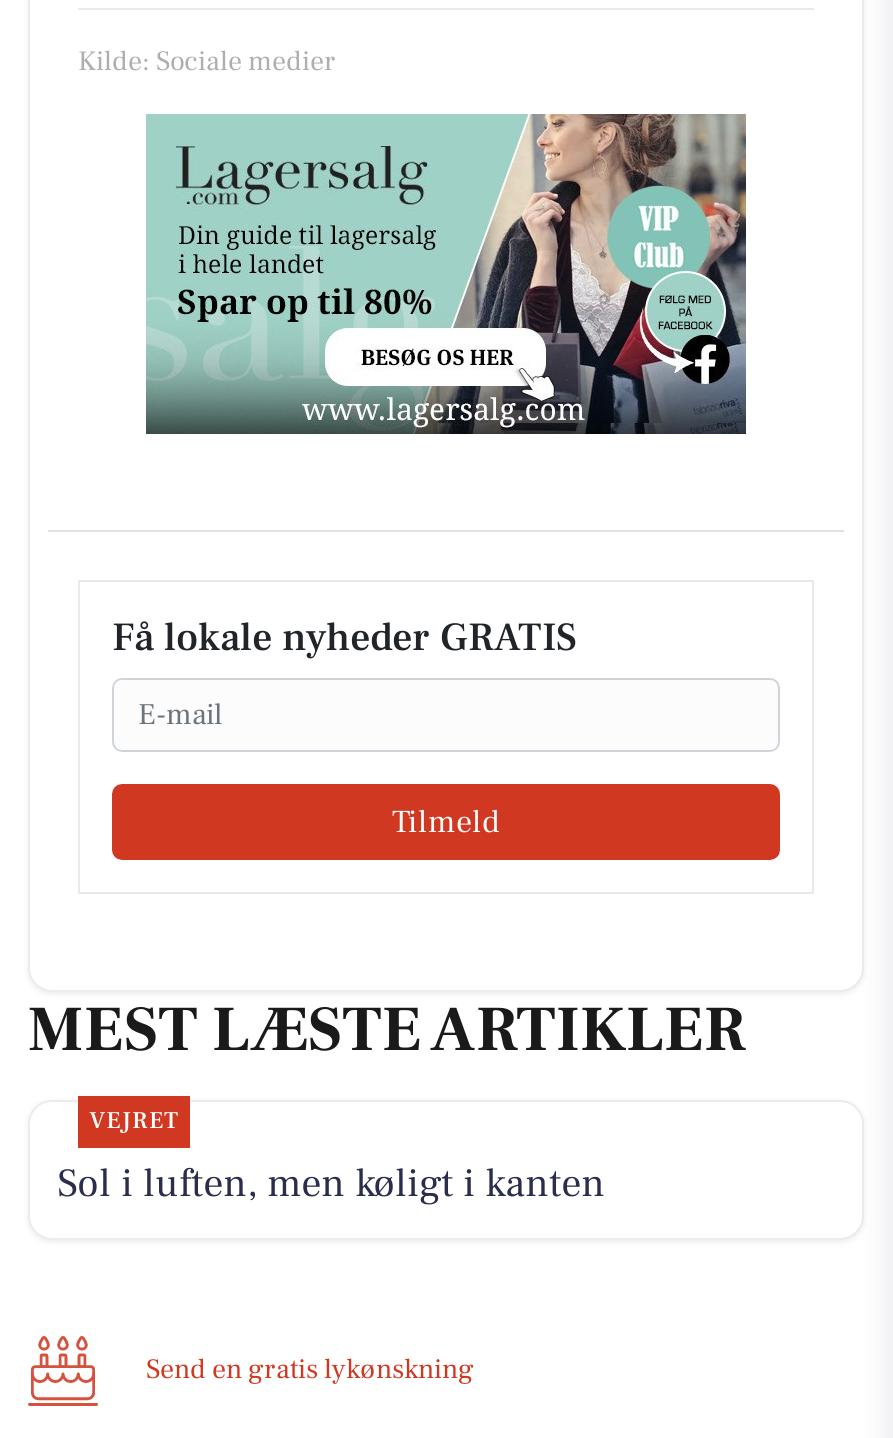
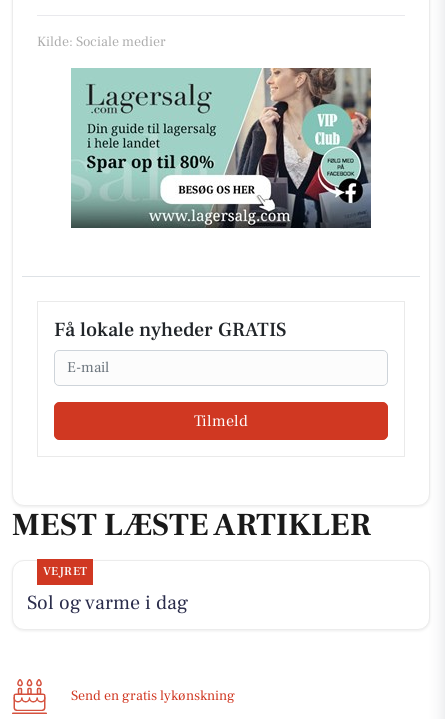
- Sol i luften, men køligt i kanten
+ Sol og varme i dag
